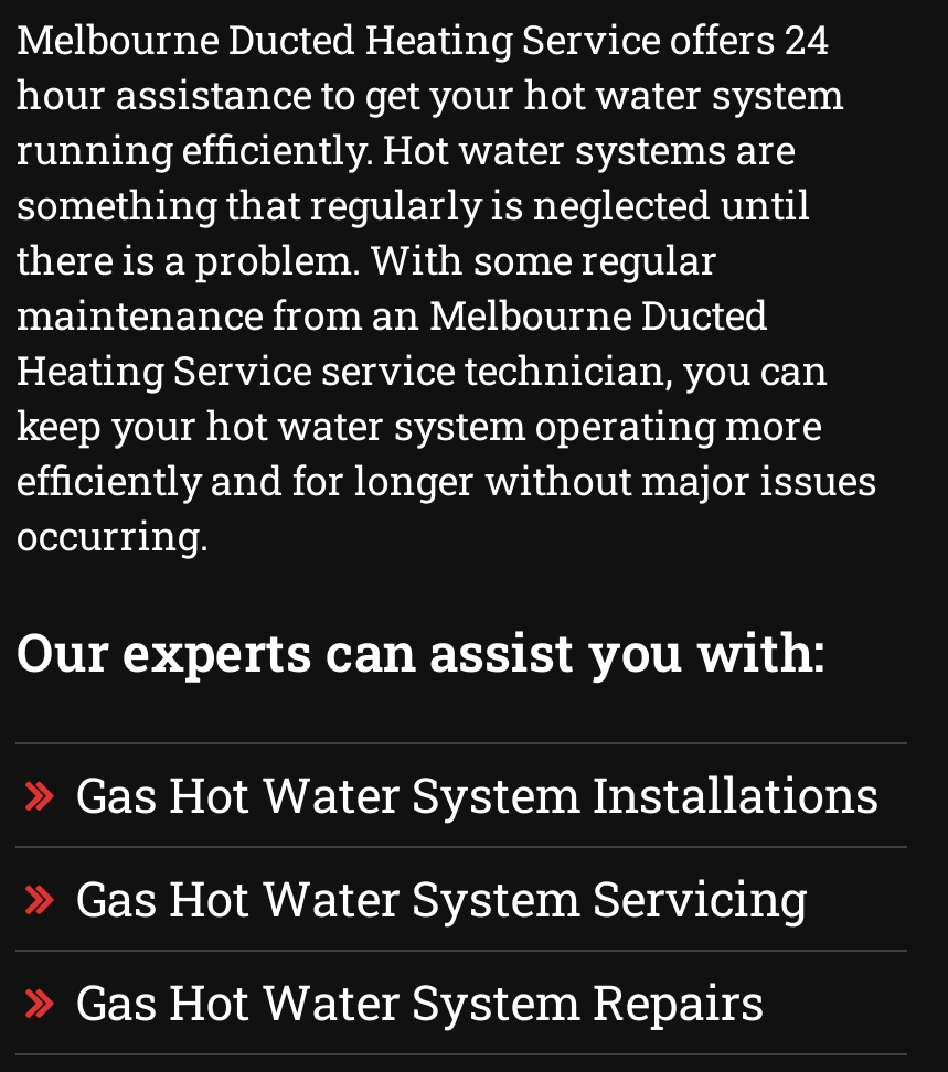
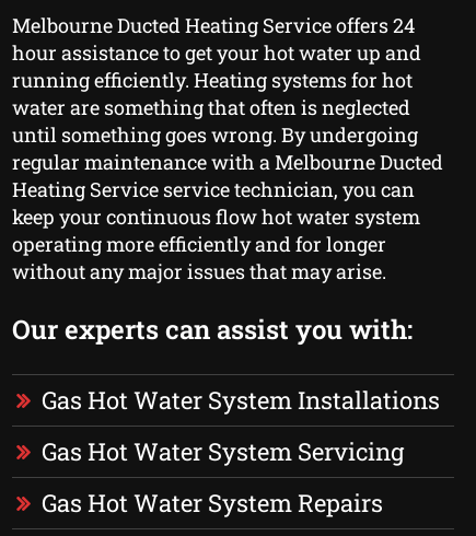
- hour assistance to get your hot water system
- running efficiently. Hot water systems are
- something that regularly is neglected until
- there is a problem. With some regular
- maintenance from an Melbourne Ducted
+ hour assistance to get your hot water up and
+ running efficiently. Heating systems for hot
+ water are something that often is neglected
+ until something goes wrong. By undergoing
+ regular maintenance with a Melbourne Ducted

- keep your hot water system operating more
- efficiently and for longer without major issues
- occurring.
+ keep your continuous flow hot water system
+ operating more efficiently and for longer
+ without any major issues that may arise.
